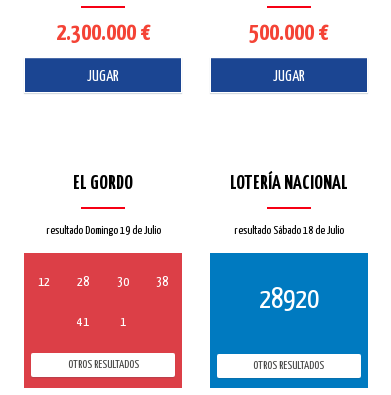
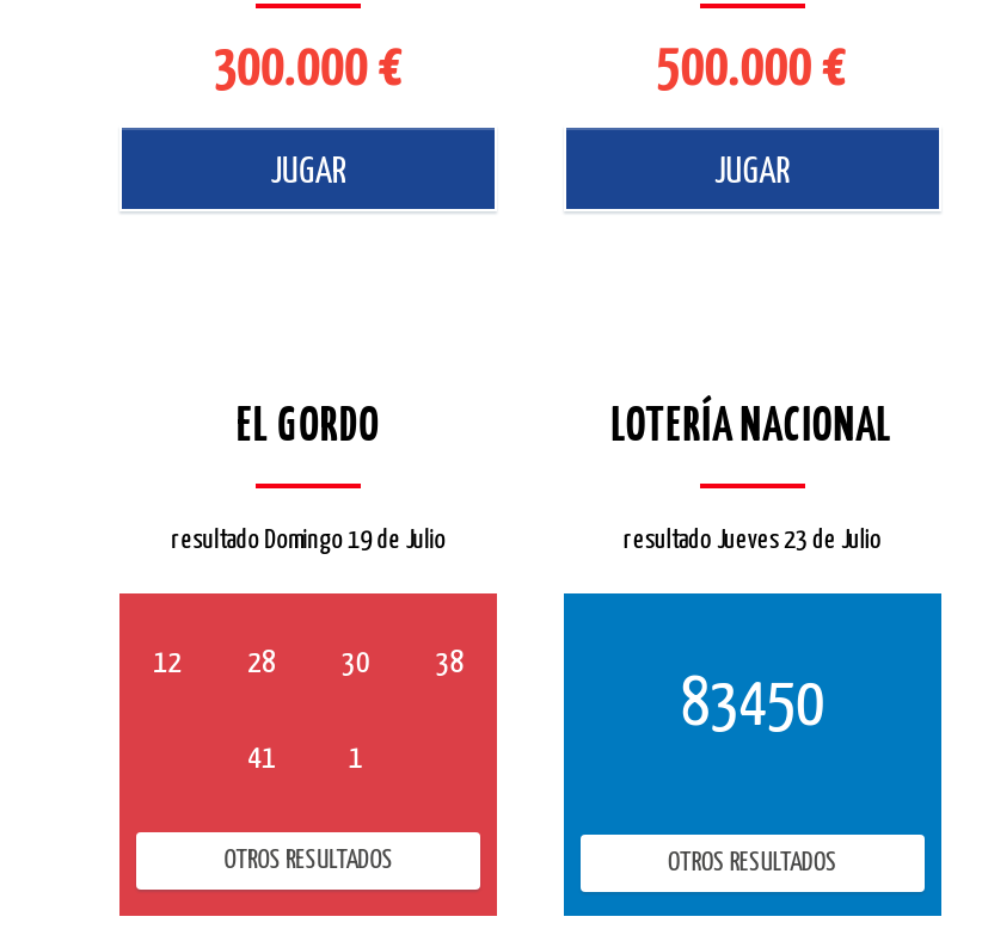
- 2.300.000 €
+ 300.000 €

- resultado Sábado 18 de Julio
+ resultado Jueves 23 de Julio

- 28920
+ 83450
